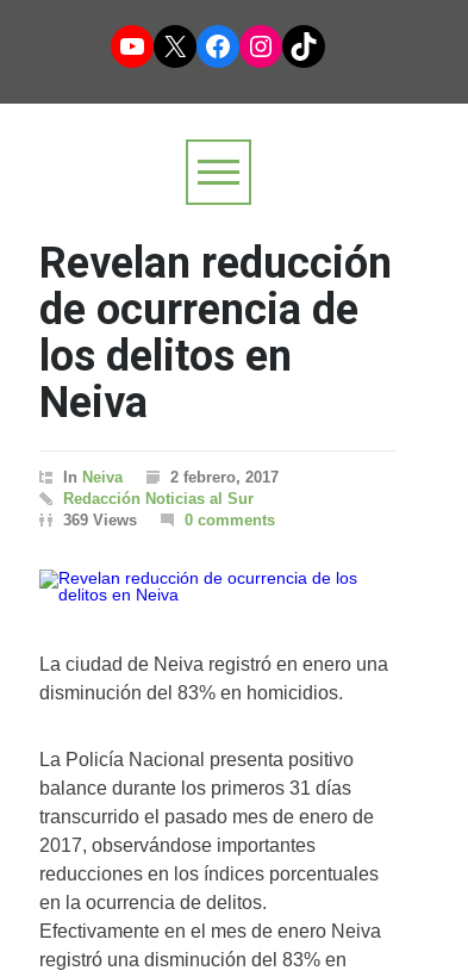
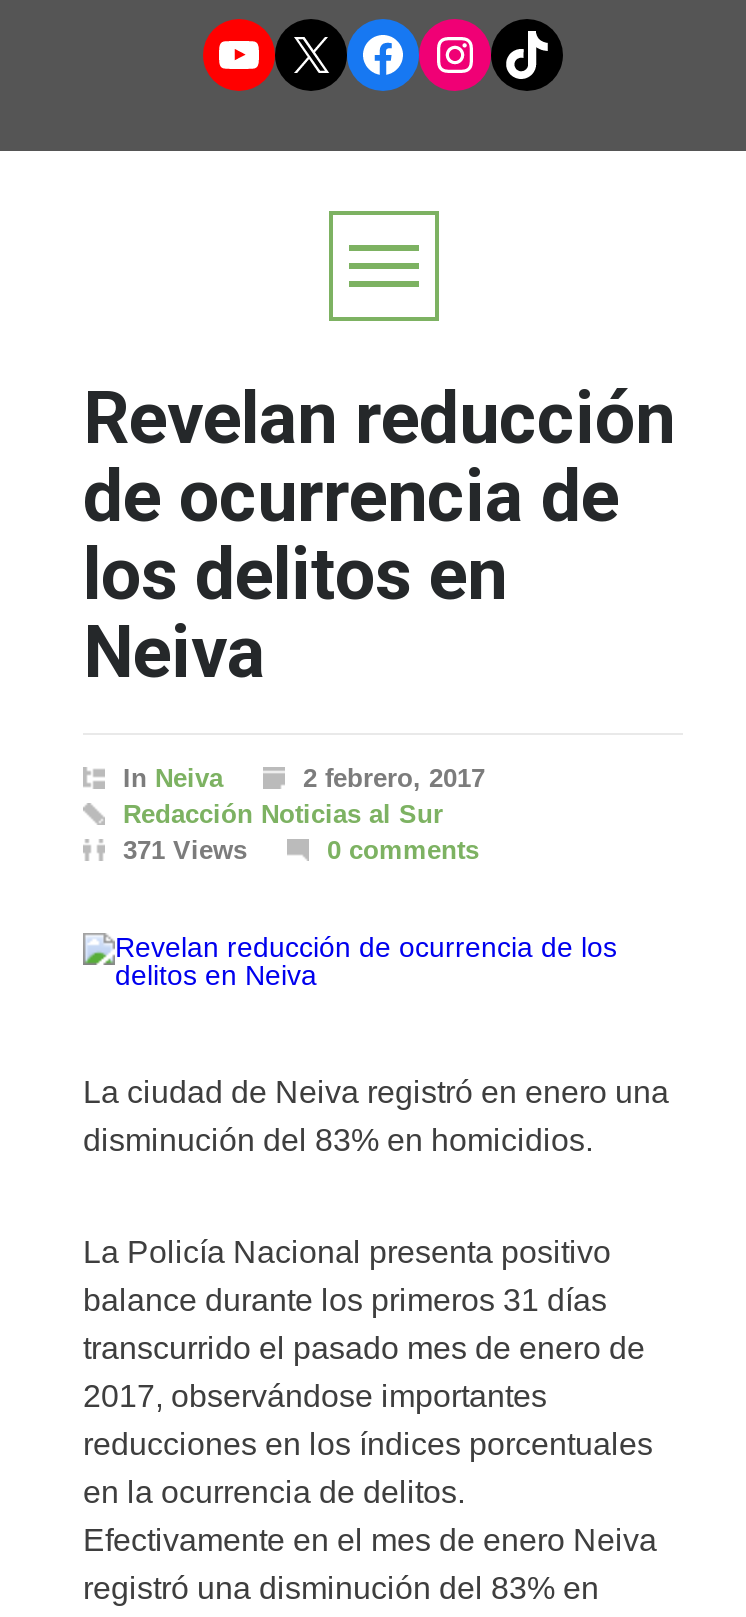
- 369 Views
+ 371 Views
